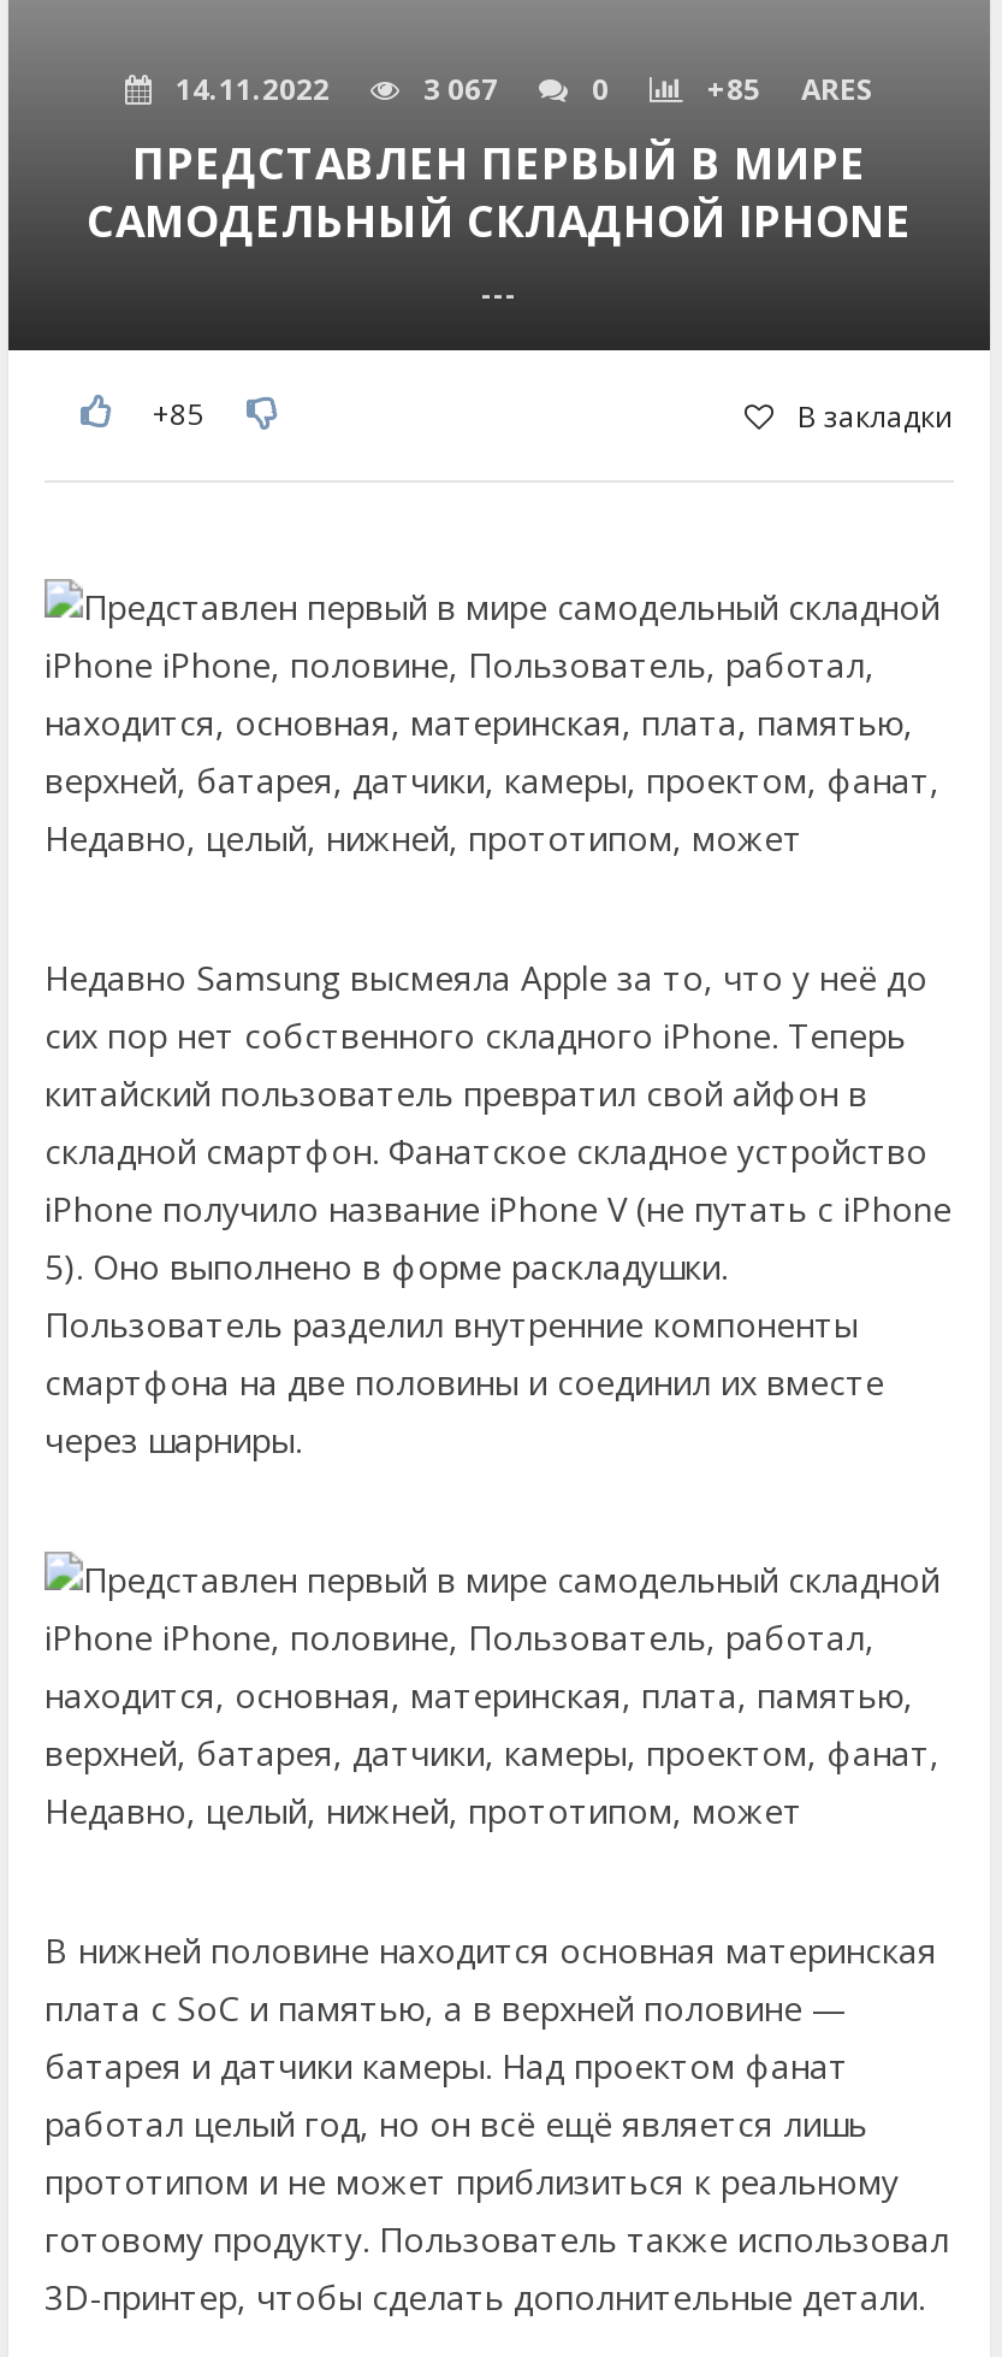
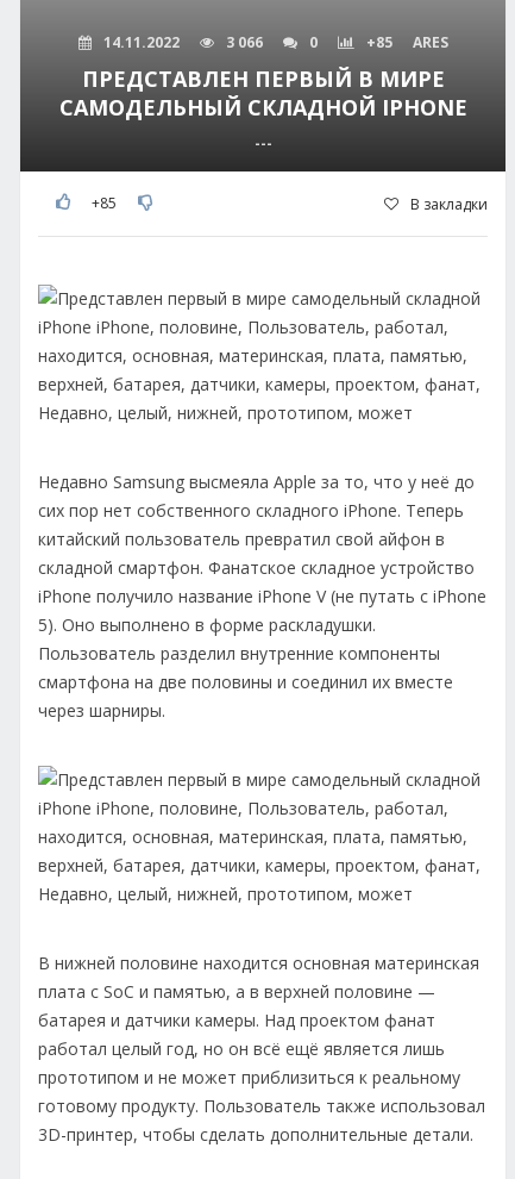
- 3 067
+ 3 066
